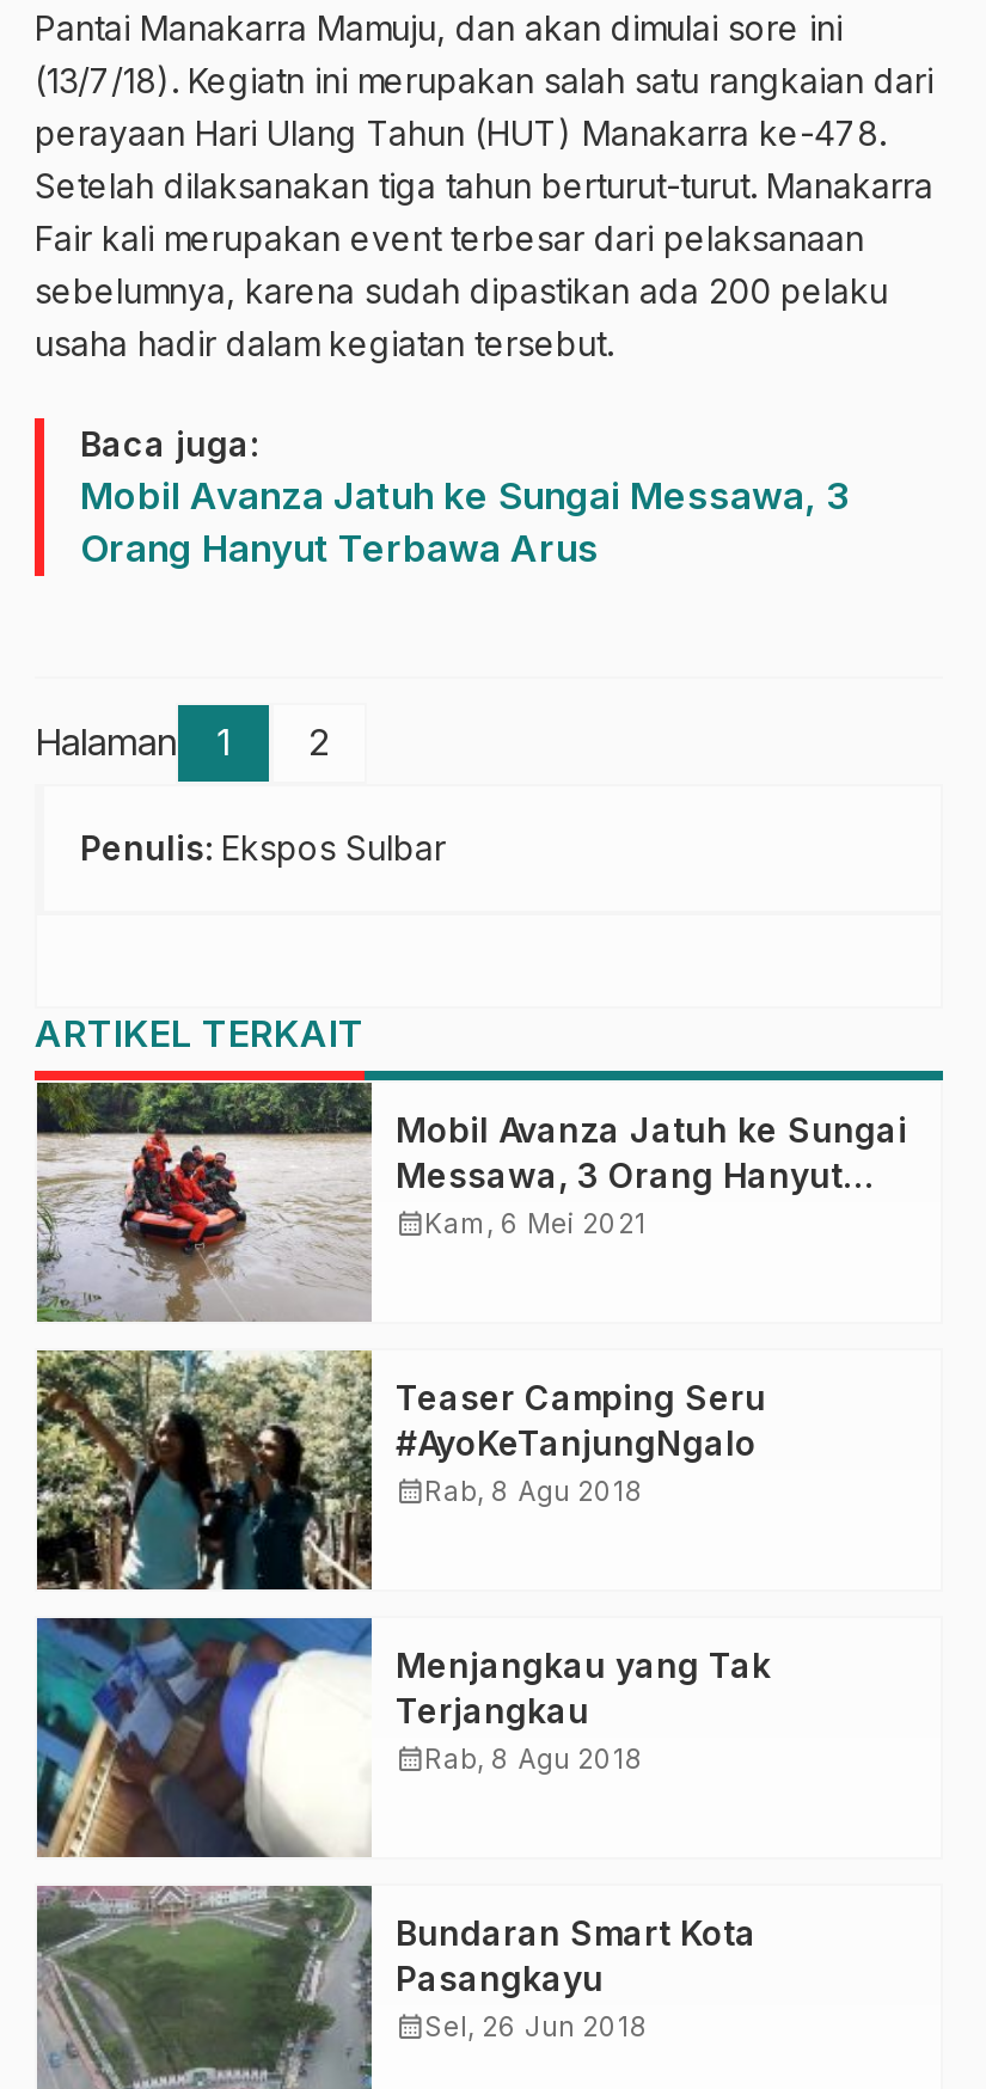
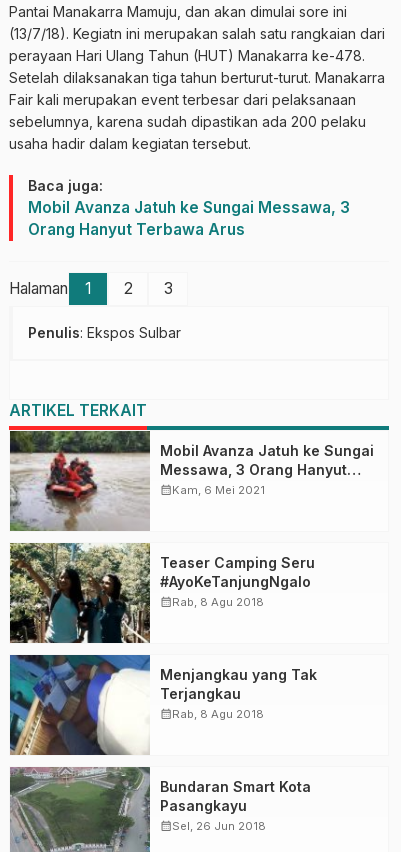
+ 3
